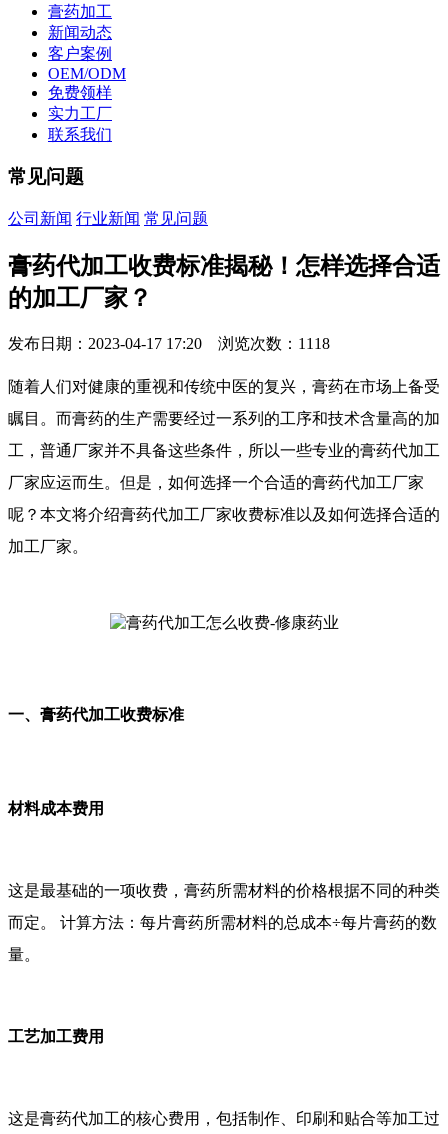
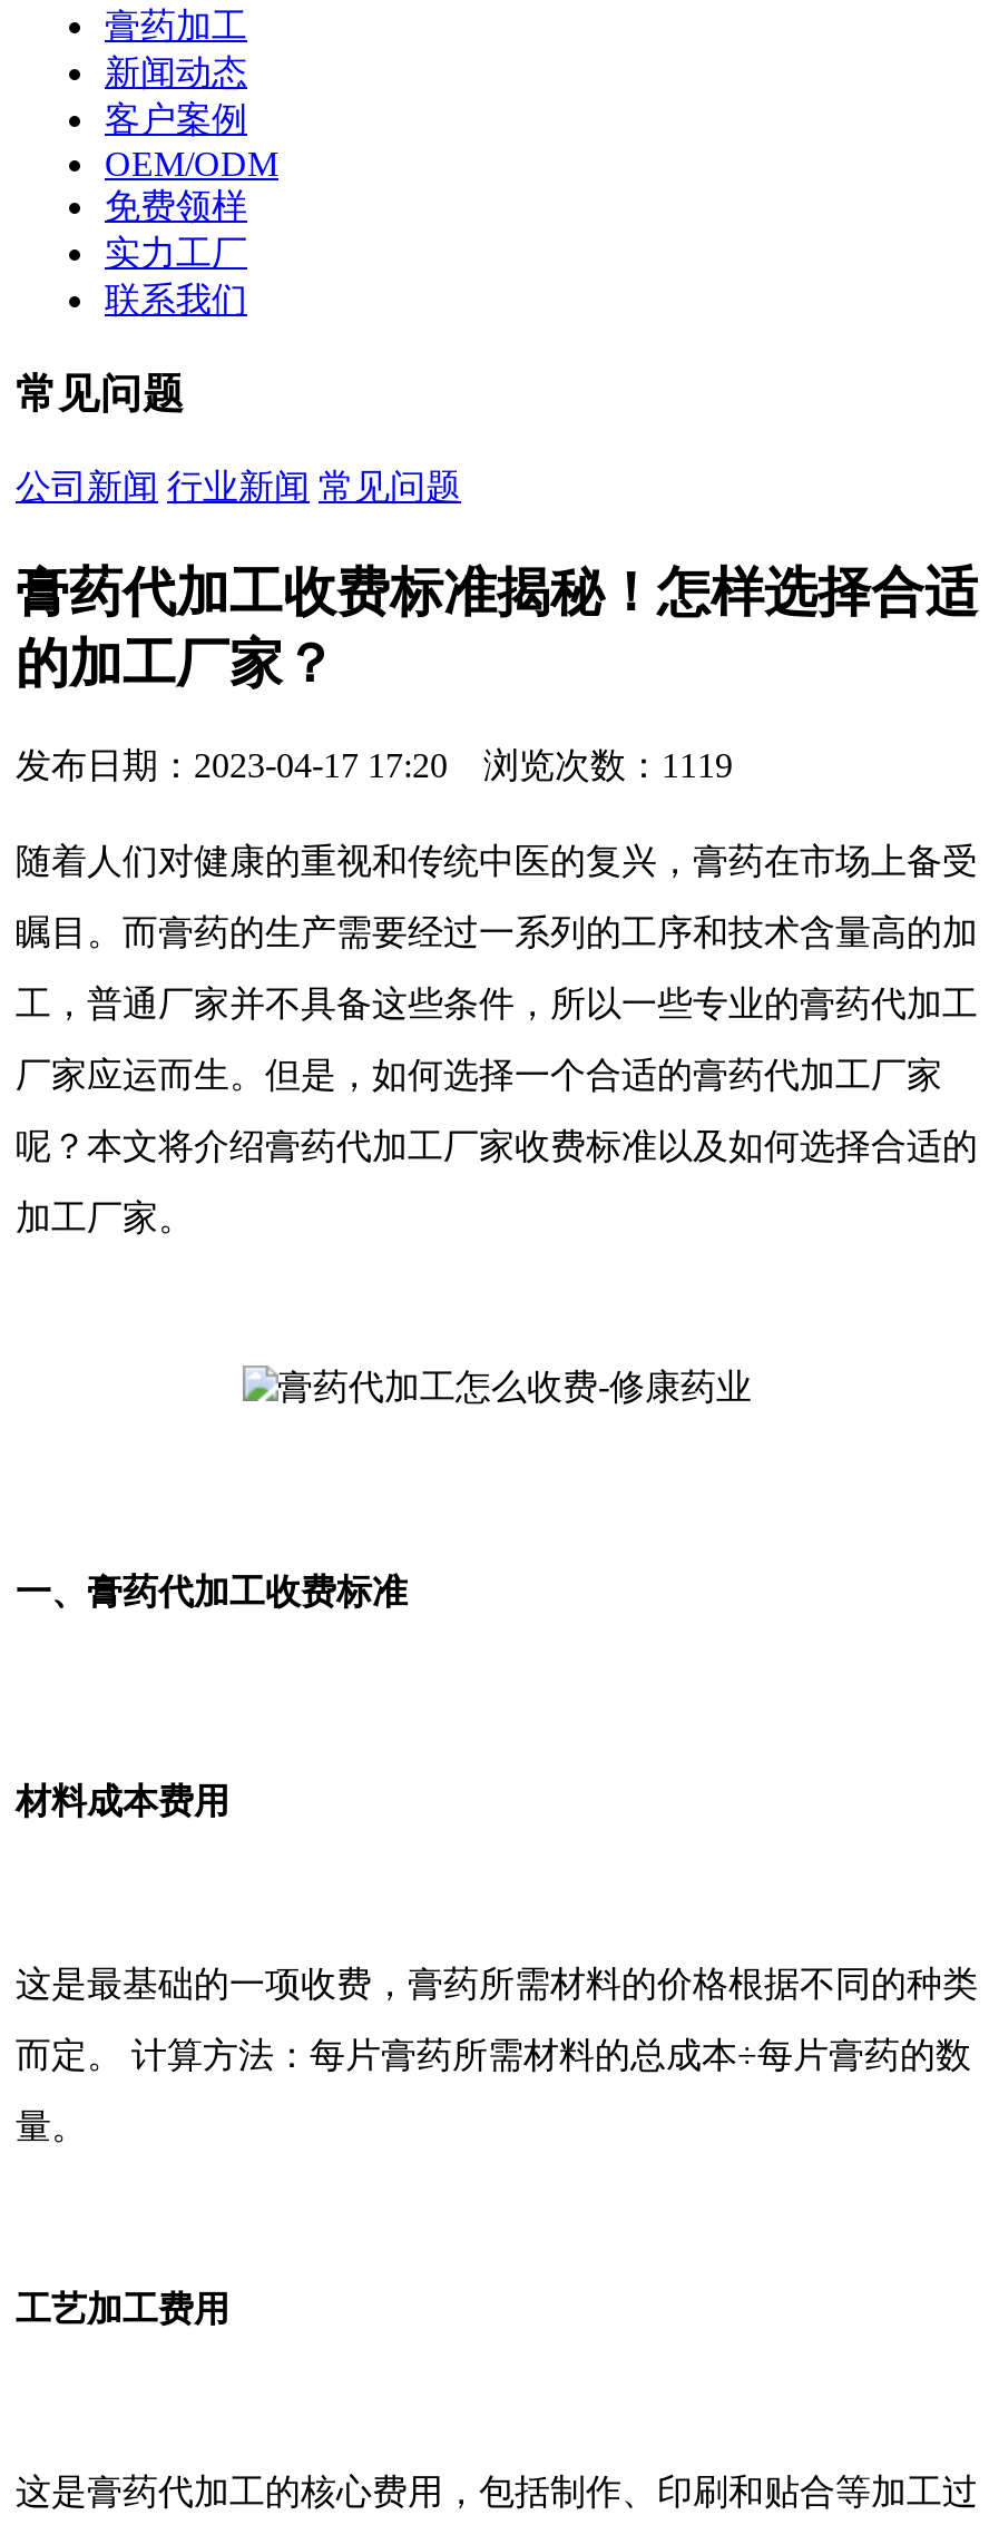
- 发布日期：2023-04-17 17:20 浏览次数：1118
+ 发布日期：2023-04-17 17:20 浏览次数：1119
